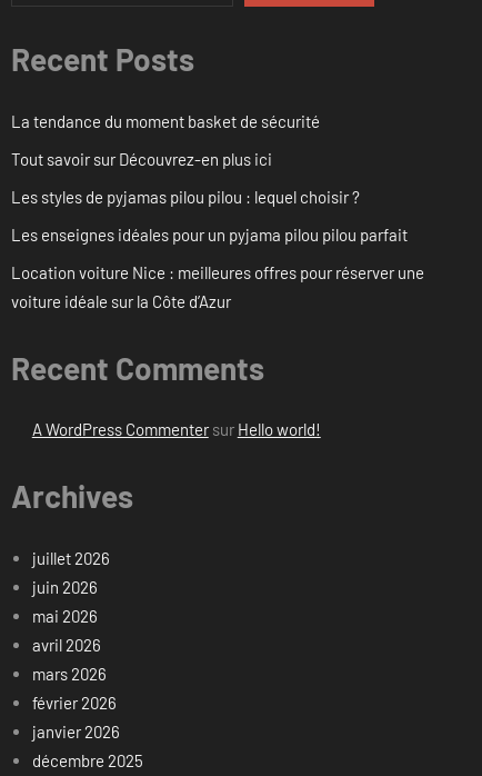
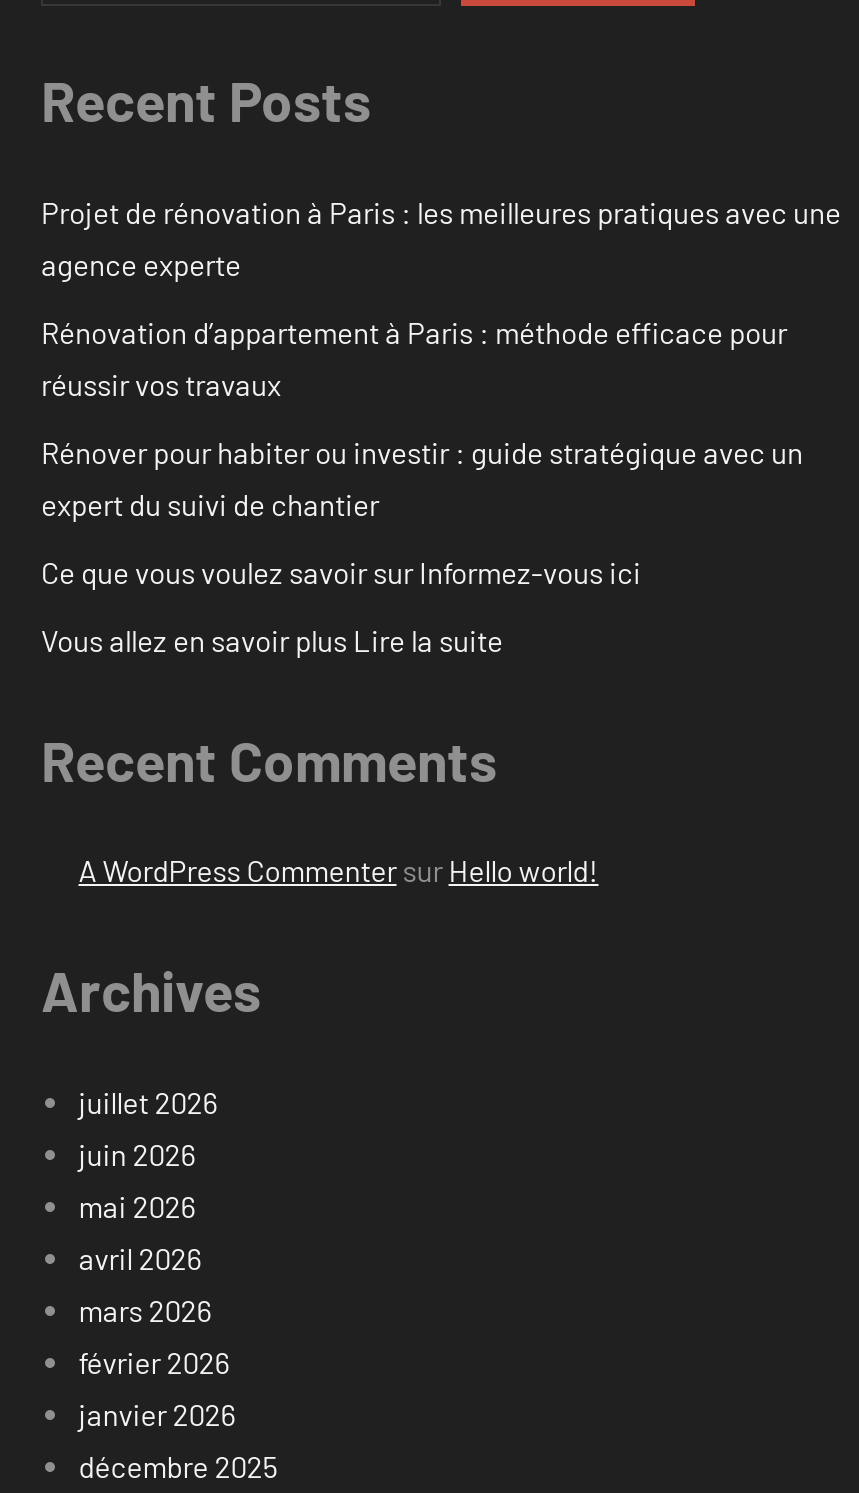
- La tendance du moment basket de sécurité
+ Projet de rénovation à Paris : les meilleures pratiques avec une
+ agence experte

- Tout savoir sur Découvrez-en plus ici
+ Rénovation d’appartement à Paris : méthode efficace pour
+ réussir vos travaux

- Les styles de pyjamas pilou pilou : lequel choisir ?
+ Rénover pour habiter ou investir : guide stratégique avec un
+ expert du suivi de chantier

- Les enseignes idéales pour un pyjama pilou pilou parfait
+ Ce que vous voulez savoir sur Informez-vous ici

- Location voiture Nice : meilleures offres pour réserver une
- voiture idéale sur la Côte d’Azur
+ Vous allez en savoir plus Lire la suite
